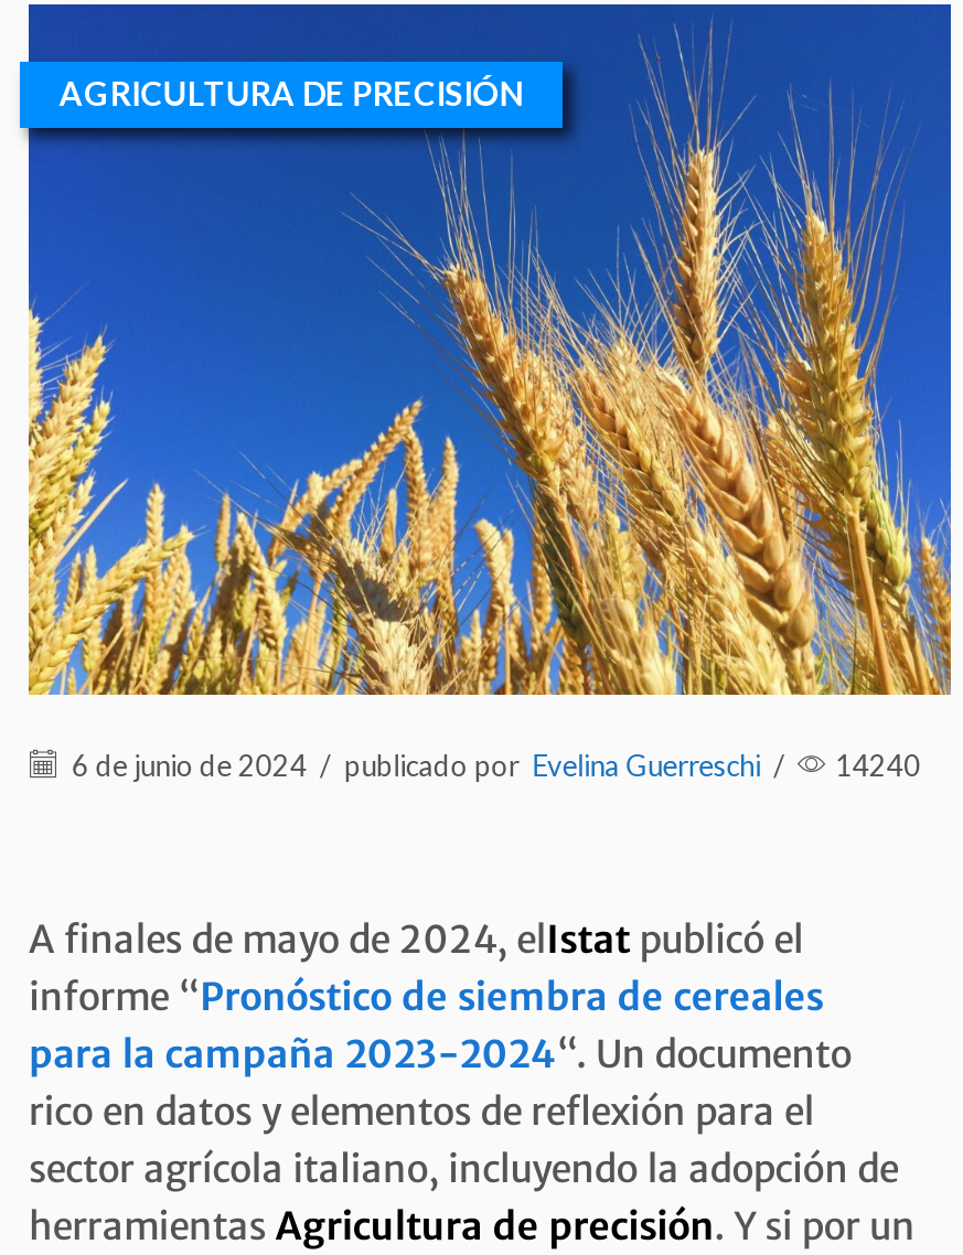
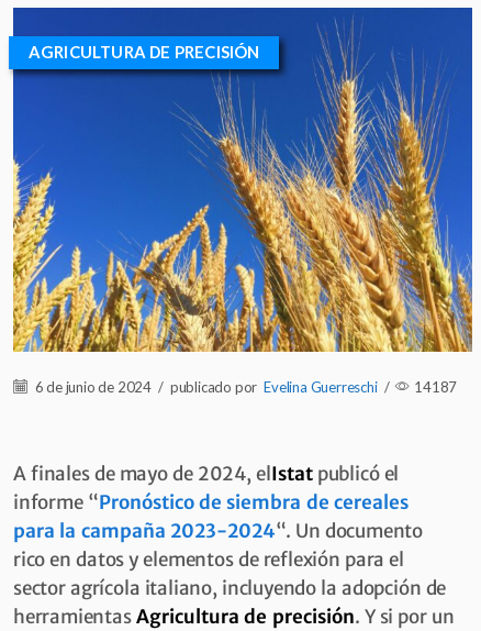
- 6 de junio de 2024 / publicado por Evelina Guerreschi / 14240
+ 6 de junio de 2024 / publicado por Evelina Guerreschi / 14187
